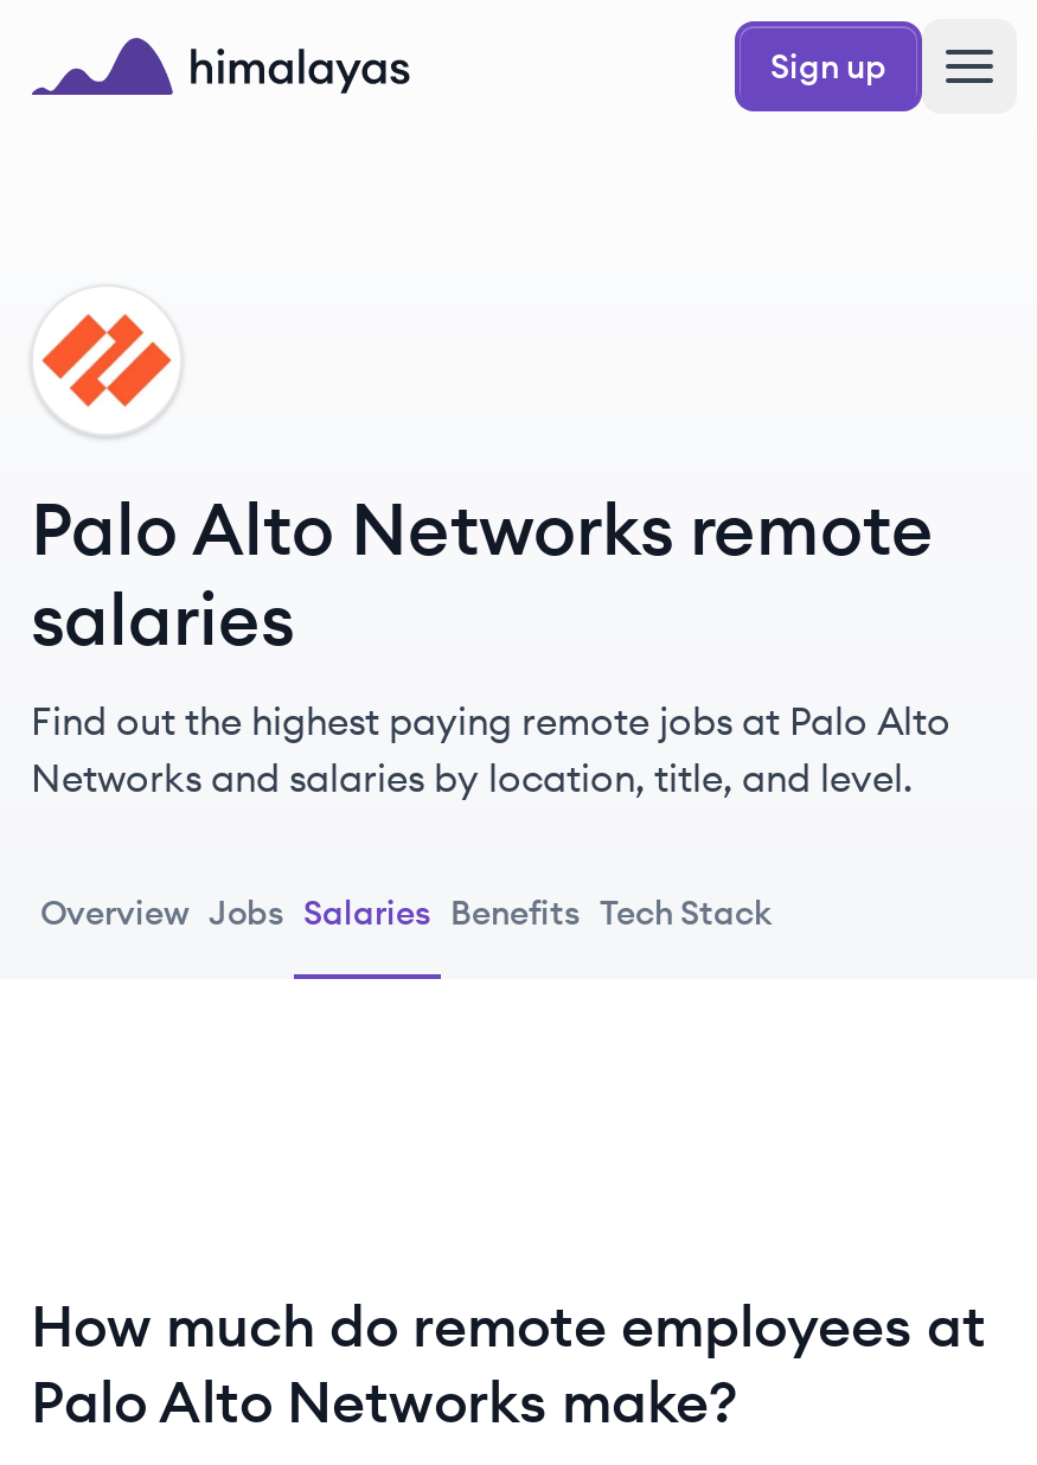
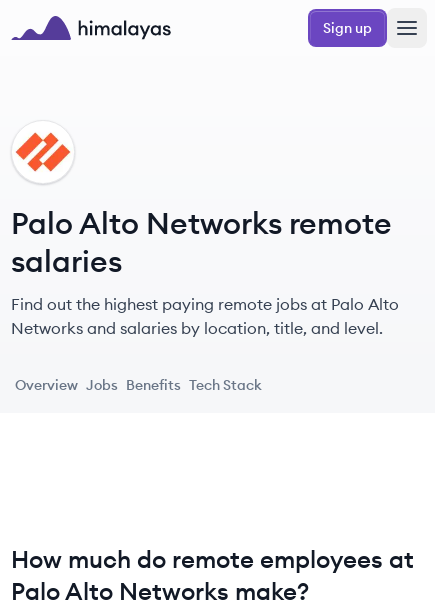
- Overview Jobs Salaries Benefits Tech Stack
+ Overview Jobs Benefits Tech Stack
